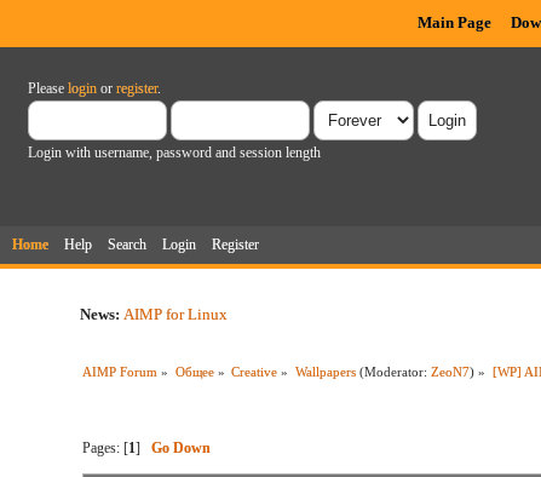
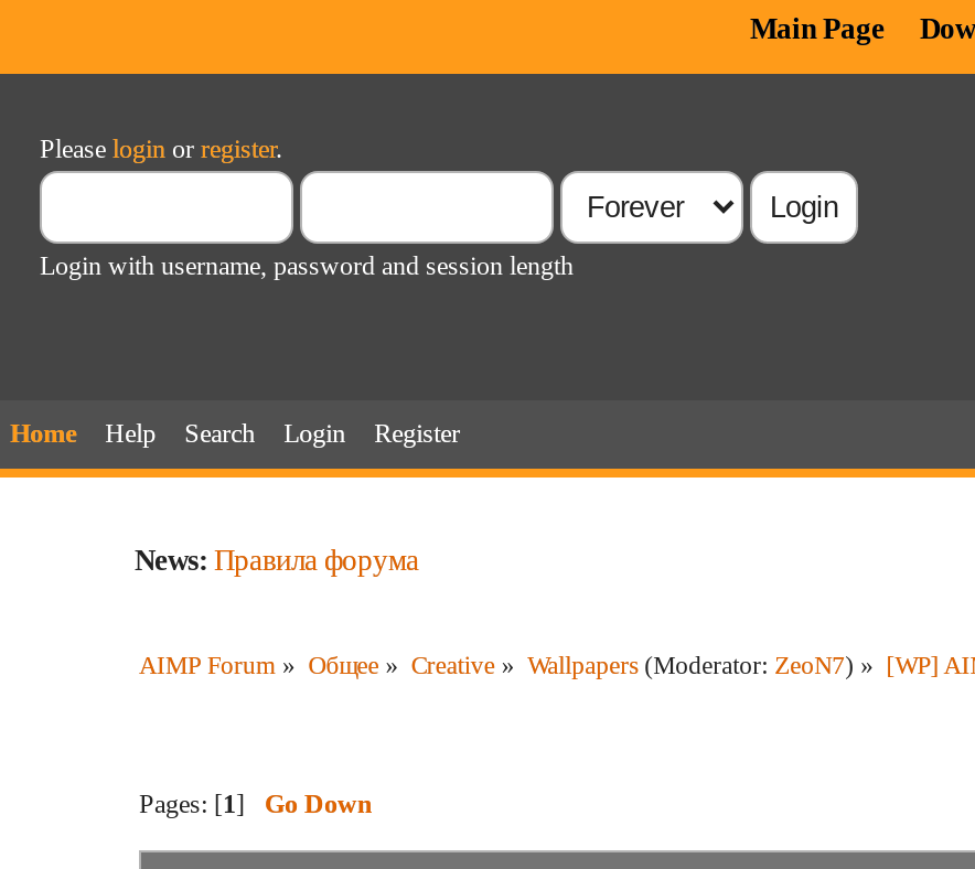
- News: AIMP for Linux
+ News: Правила форума
